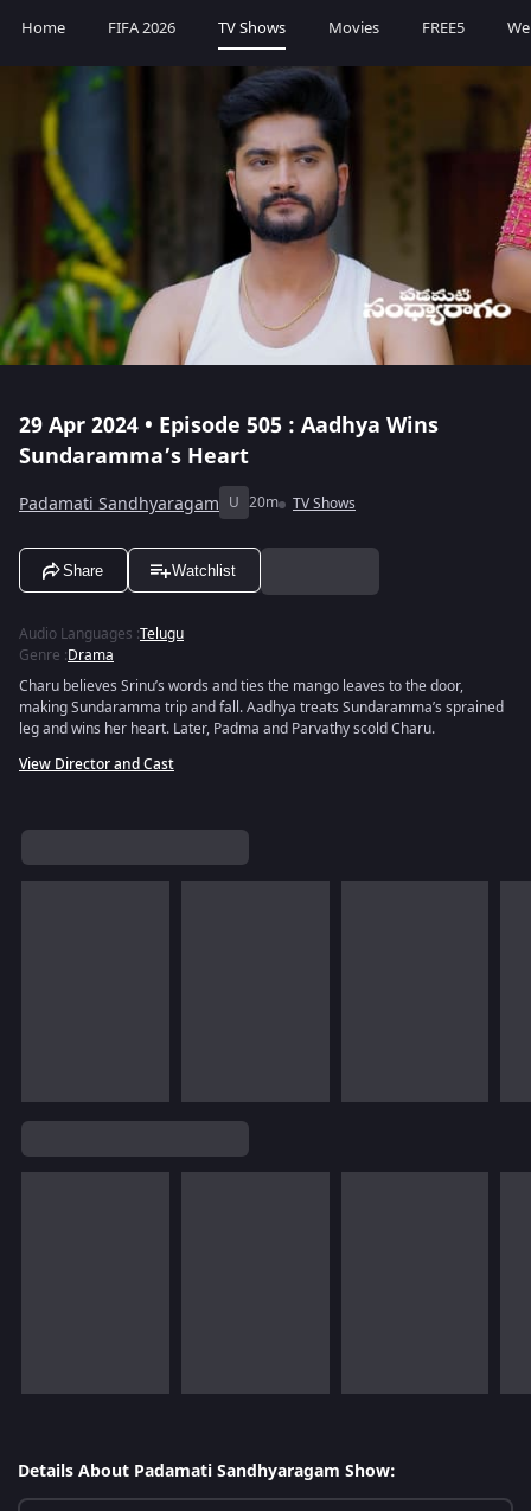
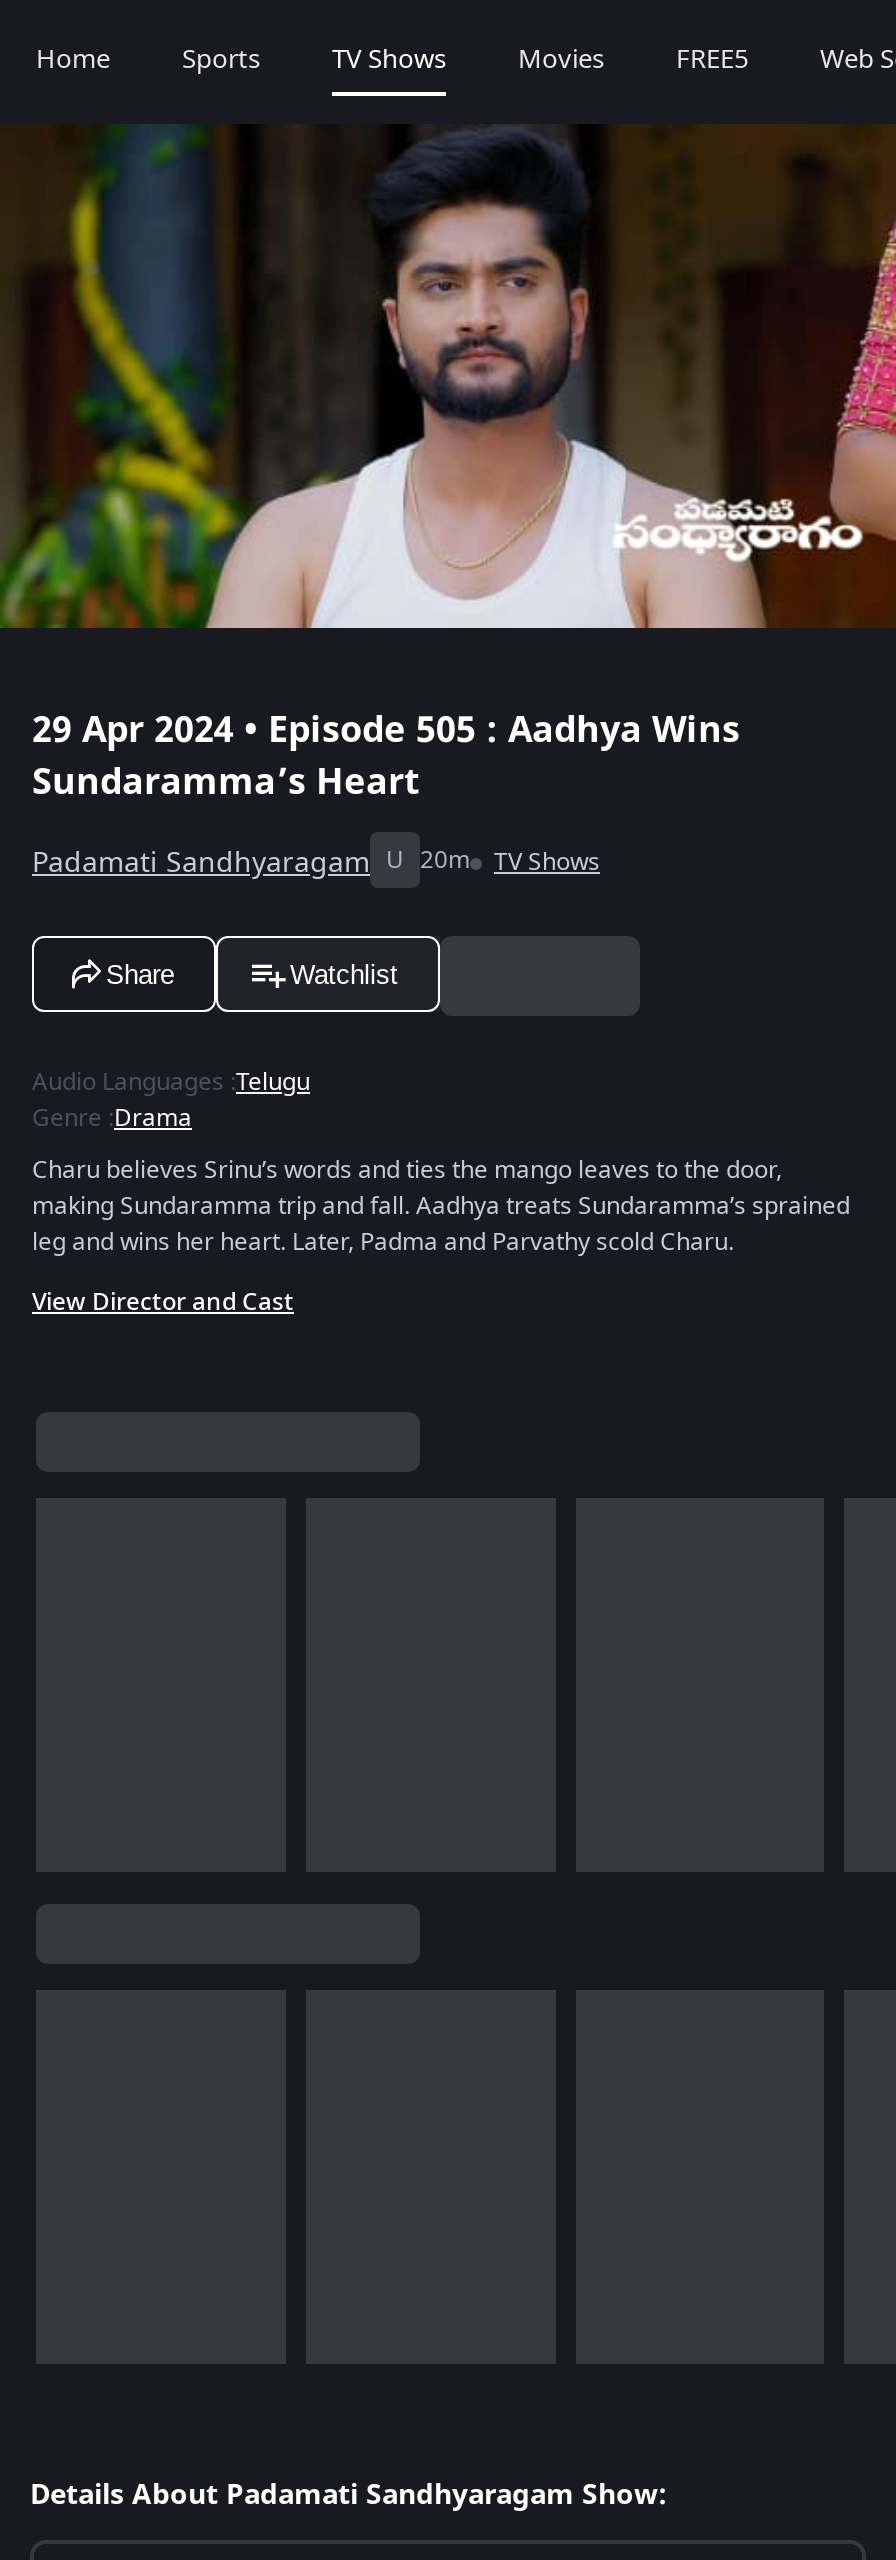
- FIFA 2026
+ Sports
